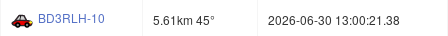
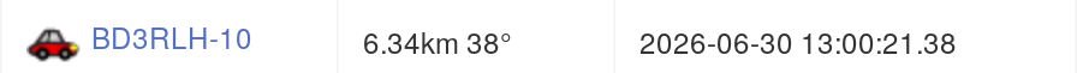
- 5.61km 45°
+ 6.34km 38°
